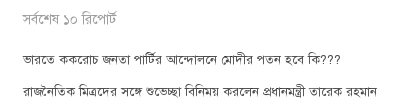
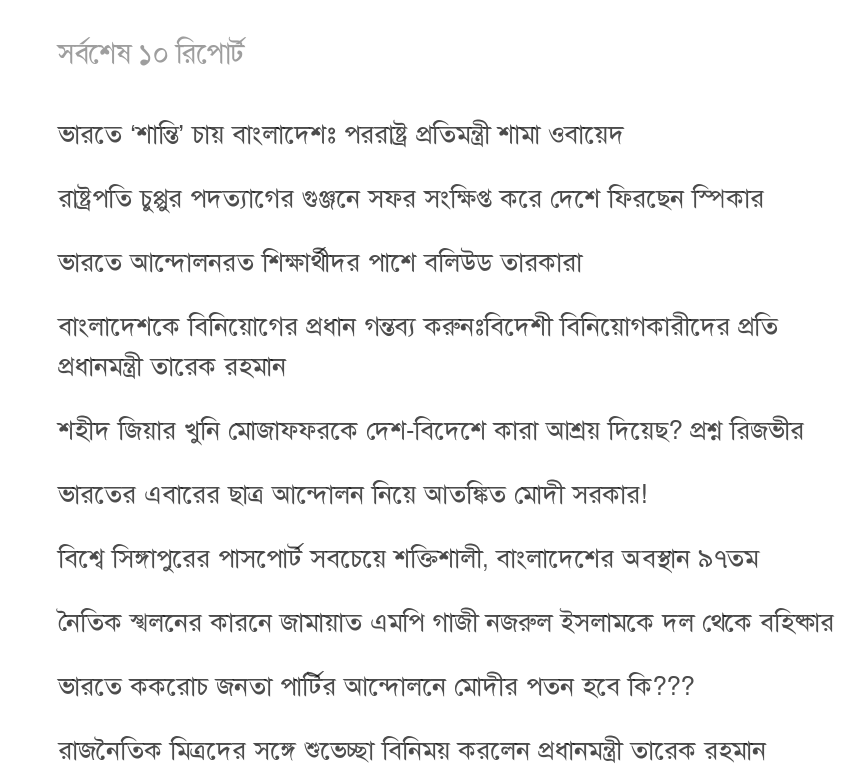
+ ভারতে ‘শান্তি’ চায় বাংলাদেশঃ পররাষ্ট্র প্রতিমন্ত্রী শামা ওবায়েদ
+ রাষ্ট্রপতি চুপ্পুর পদত্যাগের গুঞ্জনে সফর সংক্ষিপ্ত করে দেশে ফিরছেন স্পিকার
+ ভারতে আন্দোলনরত শিক্ষার্থীদর পাশে বলিউড তারকারা
+ বাংলাদেশকে বিনিয়োগের প্রধান গন্তব্য করুনঃবিদেশী বিনিয়োগকারীদের প্রতি
+ প্রধানমন্ত্রী তারেক রহমান
+ শহীদ জিয়ার খুনি মোজাফফরকে দেশ-বিদেশে কারা আশ্রয় দিয়েছ? প্রশ্ন রিজভীর
+ ভারতের এবারের ছাত্র আন্দোলন নিয়ে আতঙ্কিত মোদী সরকার!
+ বিশ্বে সিঙ্গাপুরের পাসপোর্ট সবচেয়ে শক্তিশালী, বাংলাদেশের অবস্থান ৯৭তম
+ নৈতিক স্খলনের কারনে জামায়াত এমপি গাজী নজরুল ইসলামকে দল থেকে বহিষ্কার
